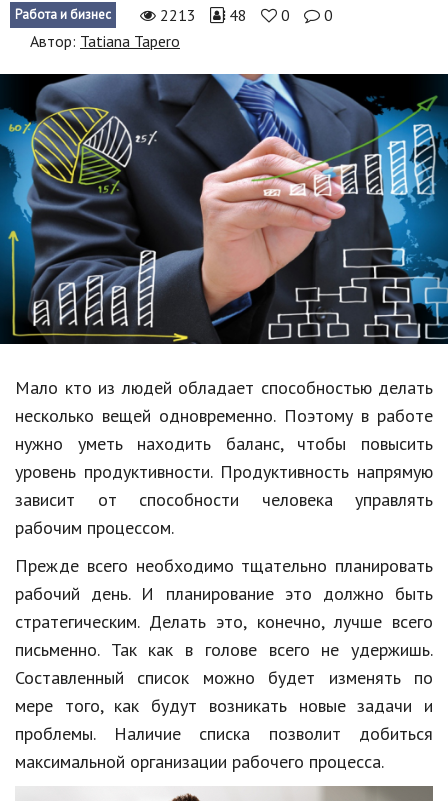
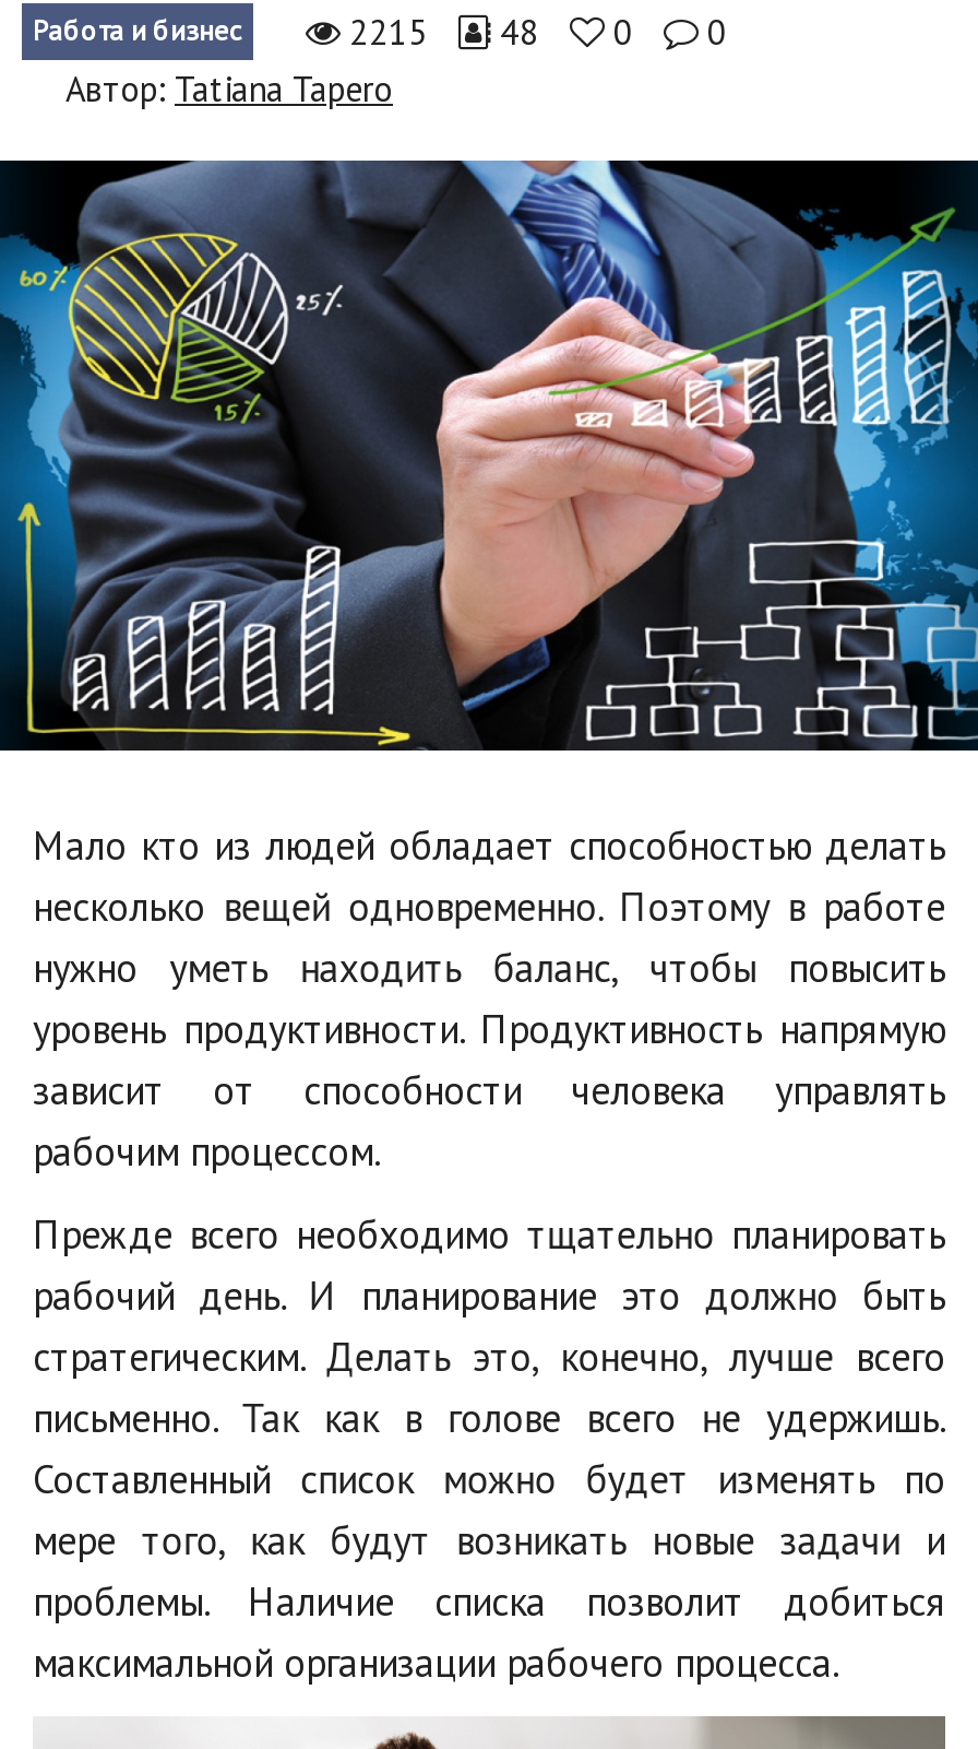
- 2213
+ 2215
